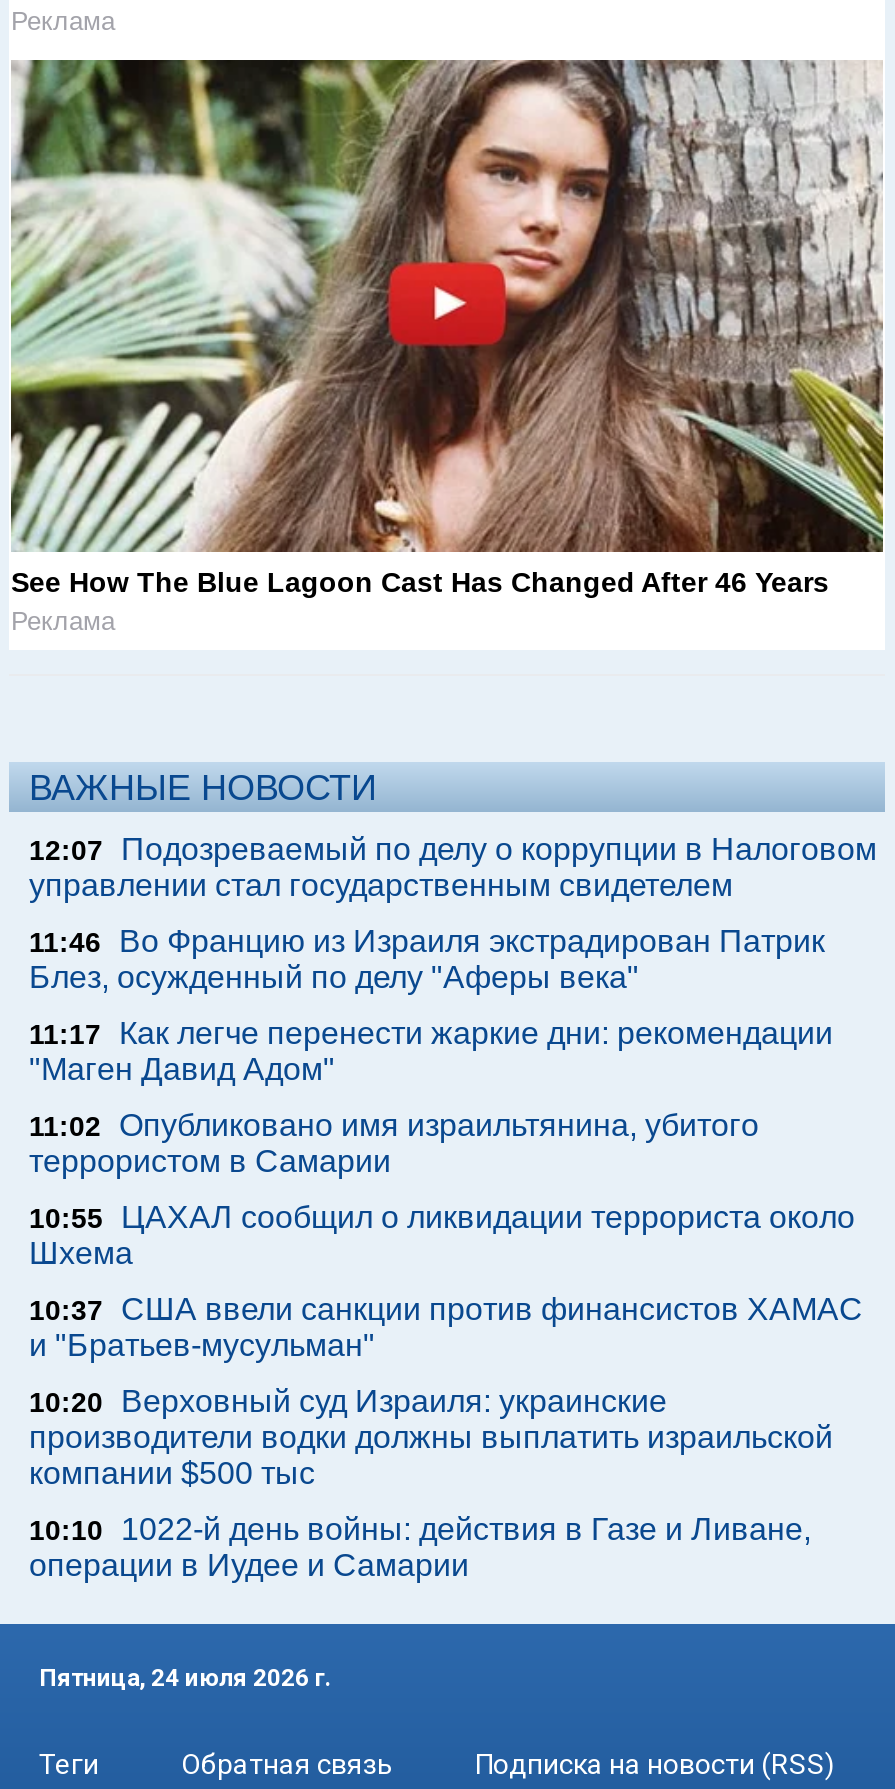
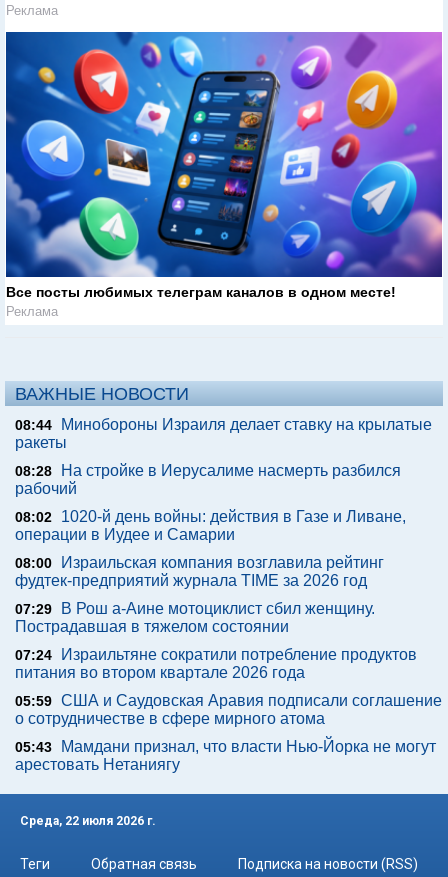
- [image]
- See How The Blue Lagoon Cast Has Changed After 46 Years
+ [image]
+ Все посты любимых телеграм каналов в одном месте!

- 12:07 Подозреваемый по делу о коррупции в Налоговом
- управлении стал государственным свидетелем
- 11:46 Во Францию из Израиля экстрадирован Патрик
- Блез, осужденный по делу "Аферы века"
- 11:17 Как легче перенести жаркие дни: рекомендации
- "Маген Давид Адом"
- 11:02 Опубликовано имя израильтянина, убитого
- террористом в Самарии
- 10:55 ЦАХАЛ сообщил о ликвидации террориста около
- Шхема
- 10:37 США ввели санкции против финансистов ХАМАС
- и "Братьев-мусульман"
- 10:20 Верховный суд Израиля: украинские
- производители водки должны выплатить израильской
- компании $500 тыс
- 10:10 1022-й день войны: действия в Газе и Ливане,
+ 08:44 Минобороны Израиля делает ставку на крылатые
+ ракеты
+ 08:28 На стройке в Иерусалиме насмерть разбился
+ рабочий
+ 08:02 1020-й день войны: действия в Газе и Ливане,

moved up: операции в Иудее и Самарии

- Пятница, 24 июля 2026 г.
+ 08:00 Израильская компания возглавила рейтинг
+ фудтек-предприятий журнала TIME за 2026 год
+ 07:29 В Рош а-Аине мотоциклист сбил женщину.
+ Пострадавшая в тяжелом состоянии
+ 07:24 Израильтяне сократили потребление продуктов
+ питания во втором квартале 2026 года
+ 05:59 США и Саудовская Аравия подписали соглашение
+ о сотрудничестве в сфере мирного атома
+ 05:43 Мамдани признал, что власти Нью-Йорка не могут
+ арестовать Нетаниягу
+ Среда, 22 июля 2026 г.
